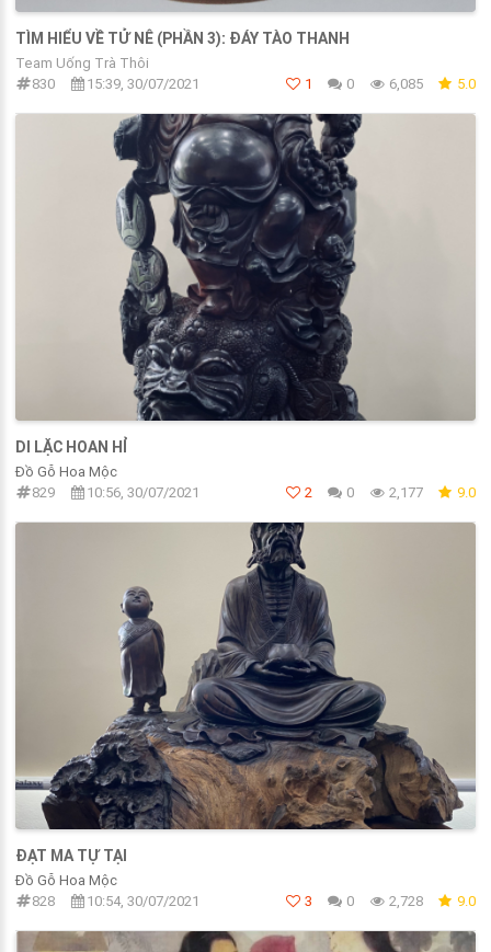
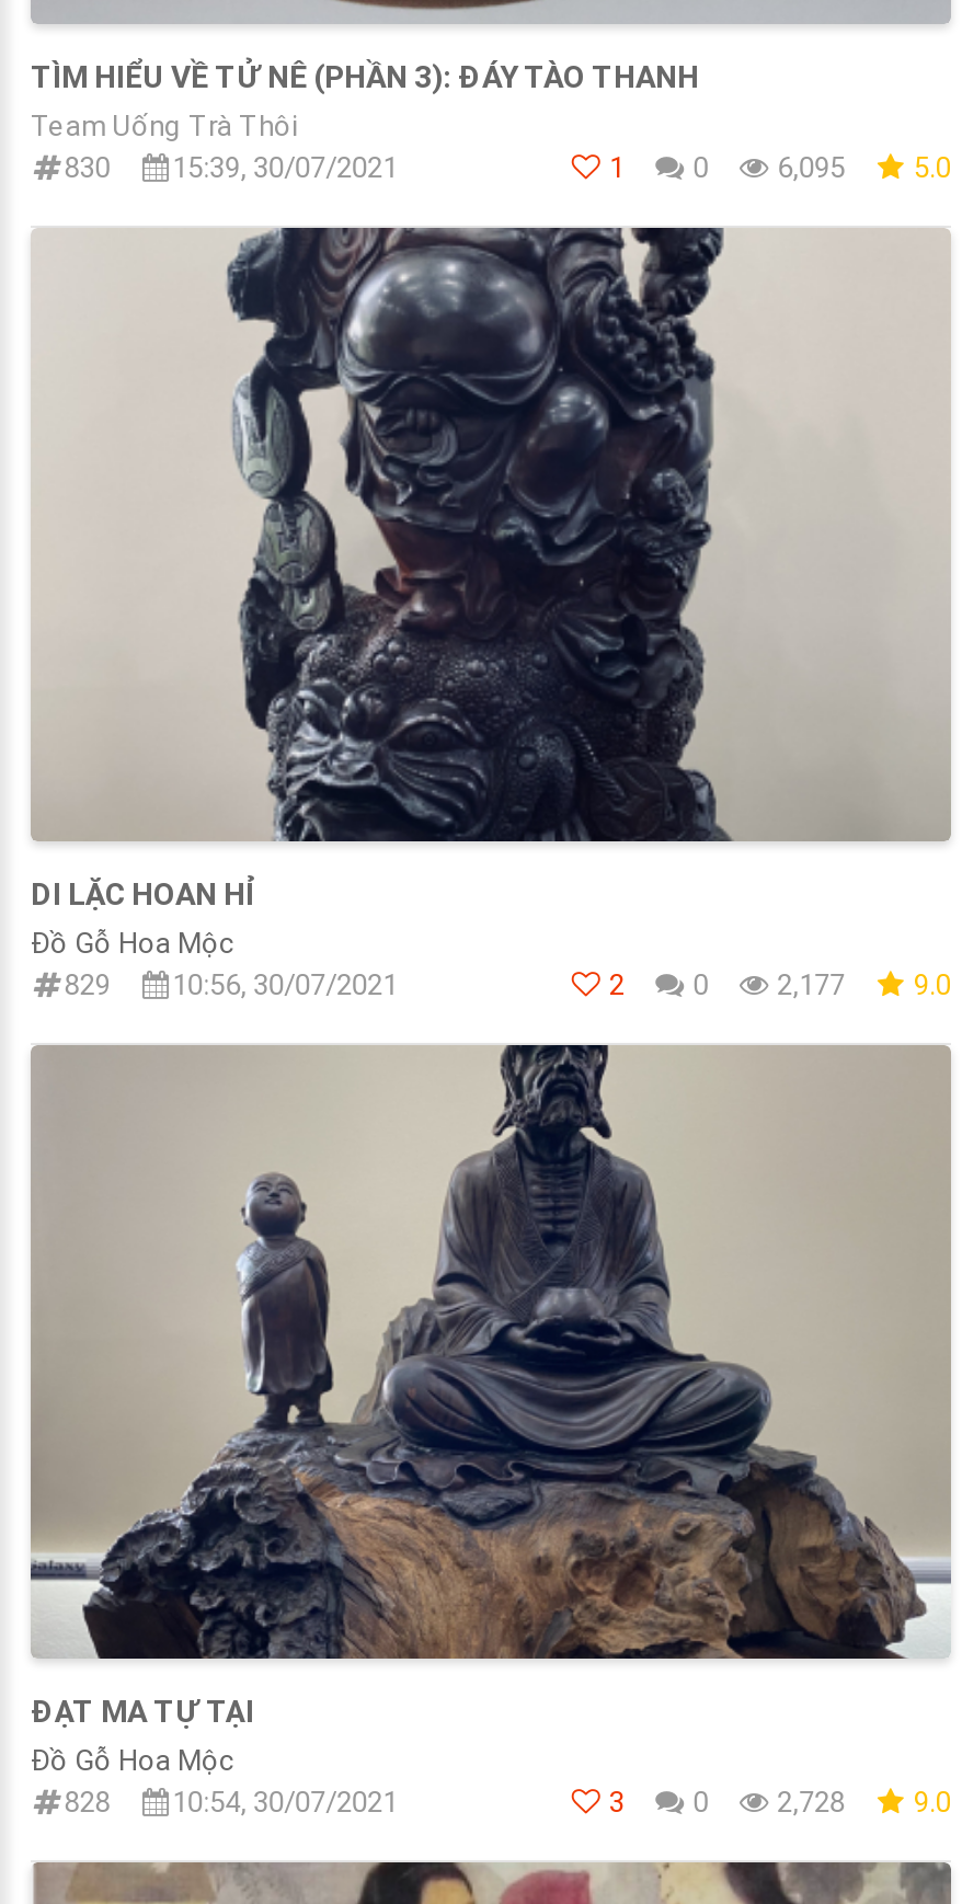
- 1 0 6,085 5.0
+ 1 0 6,095 5.0
